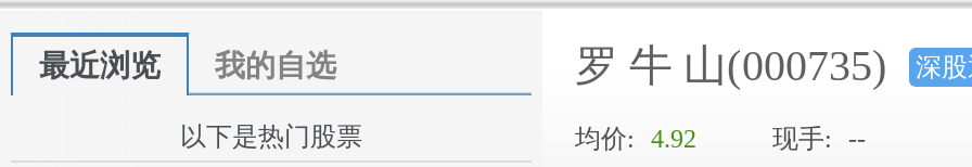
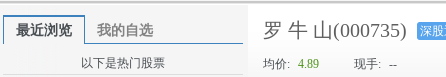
- 均价: 4.92
+ 均价: 4.89
